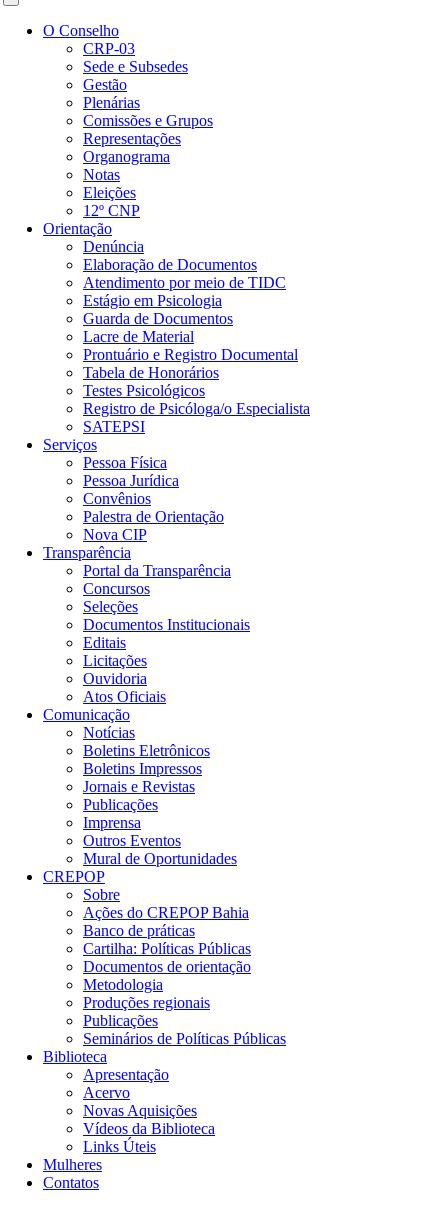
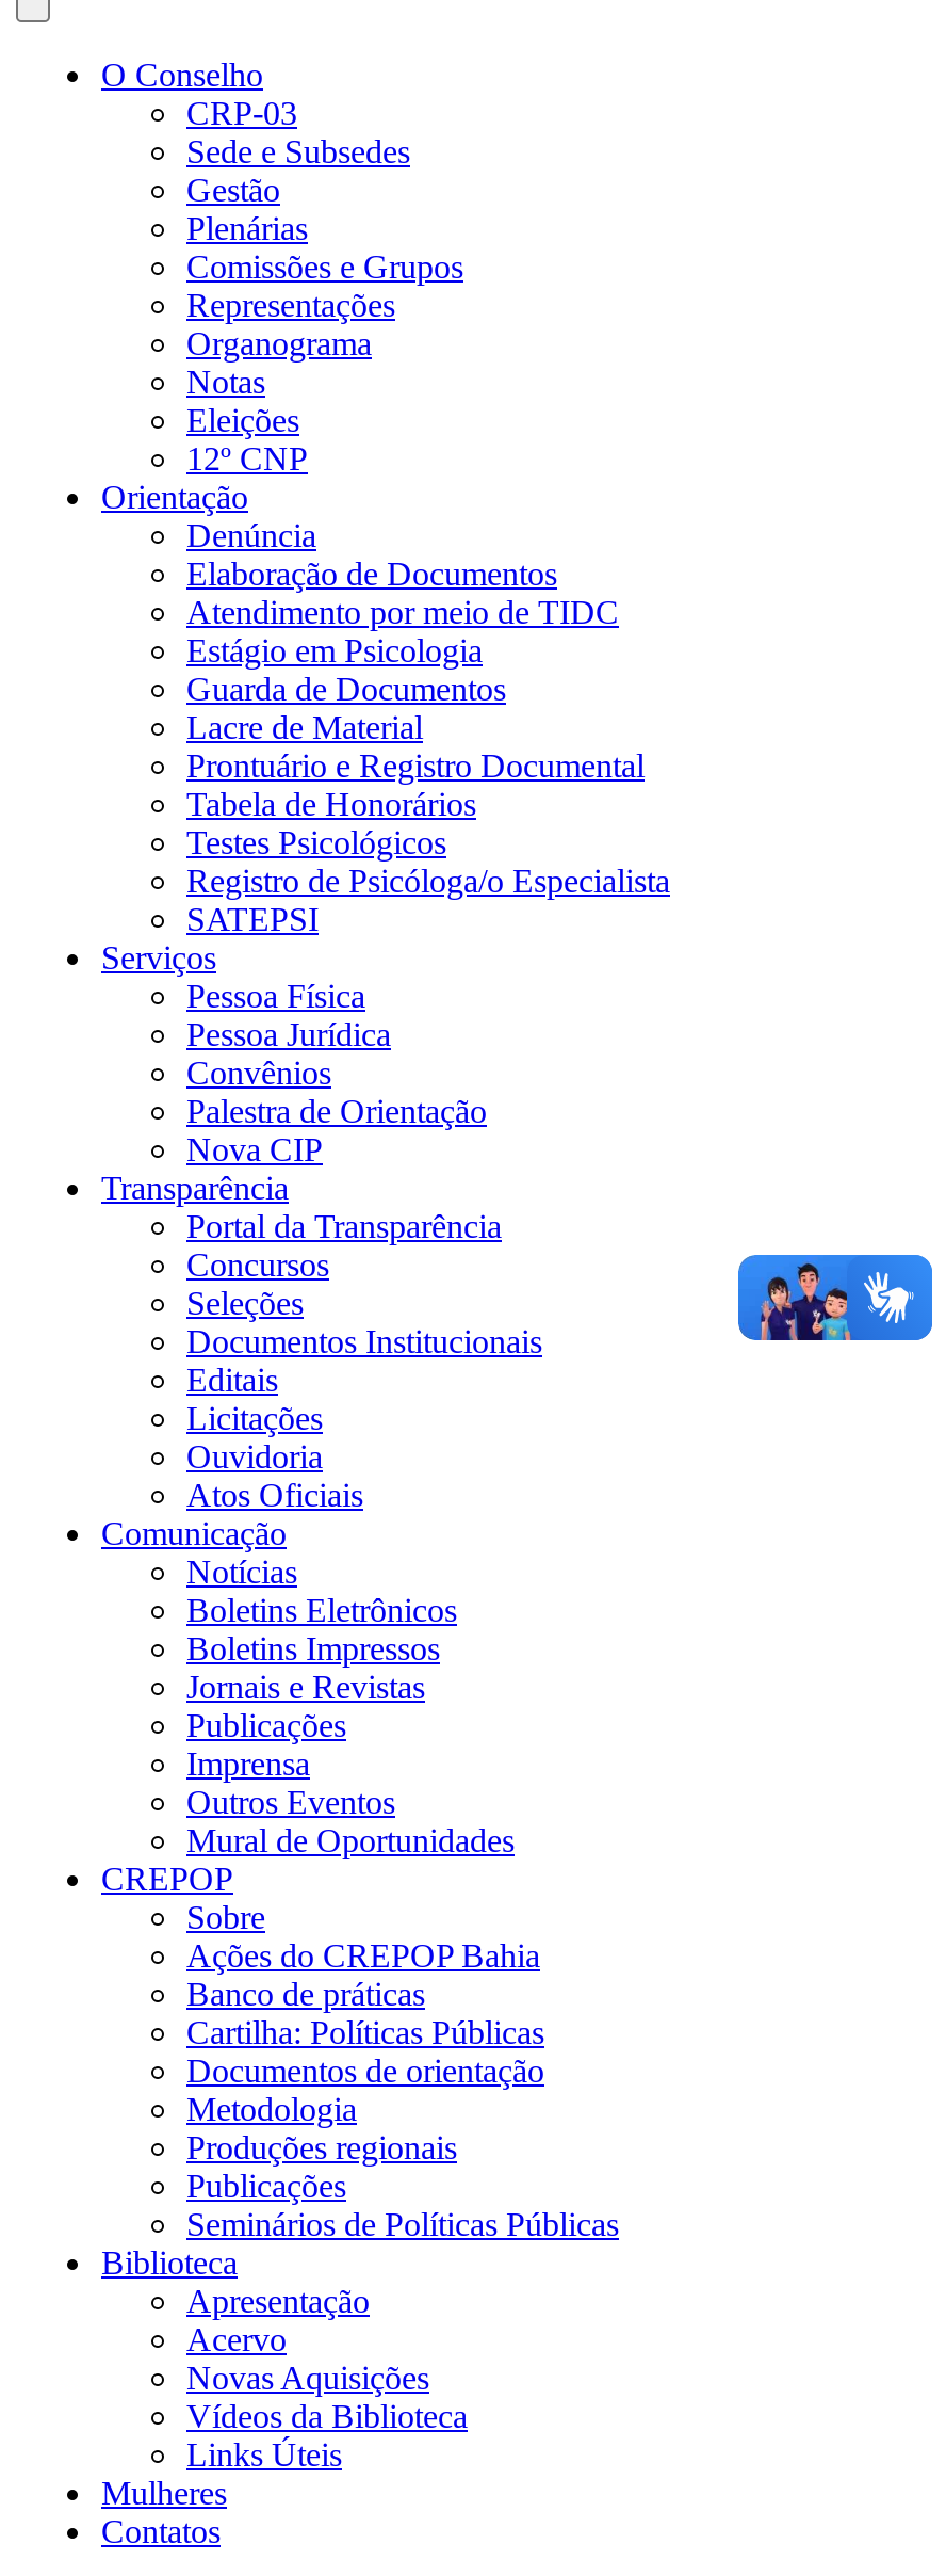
+ [image]
